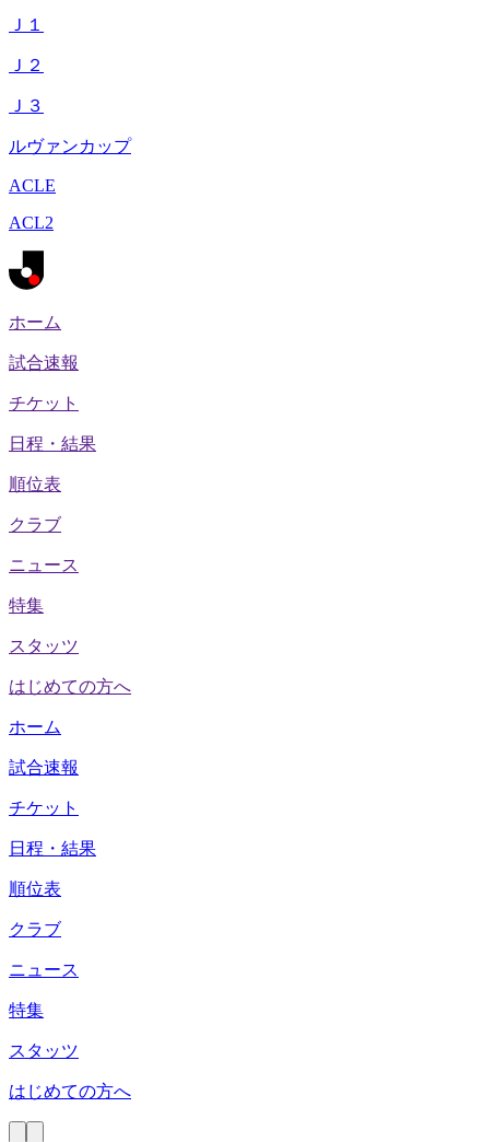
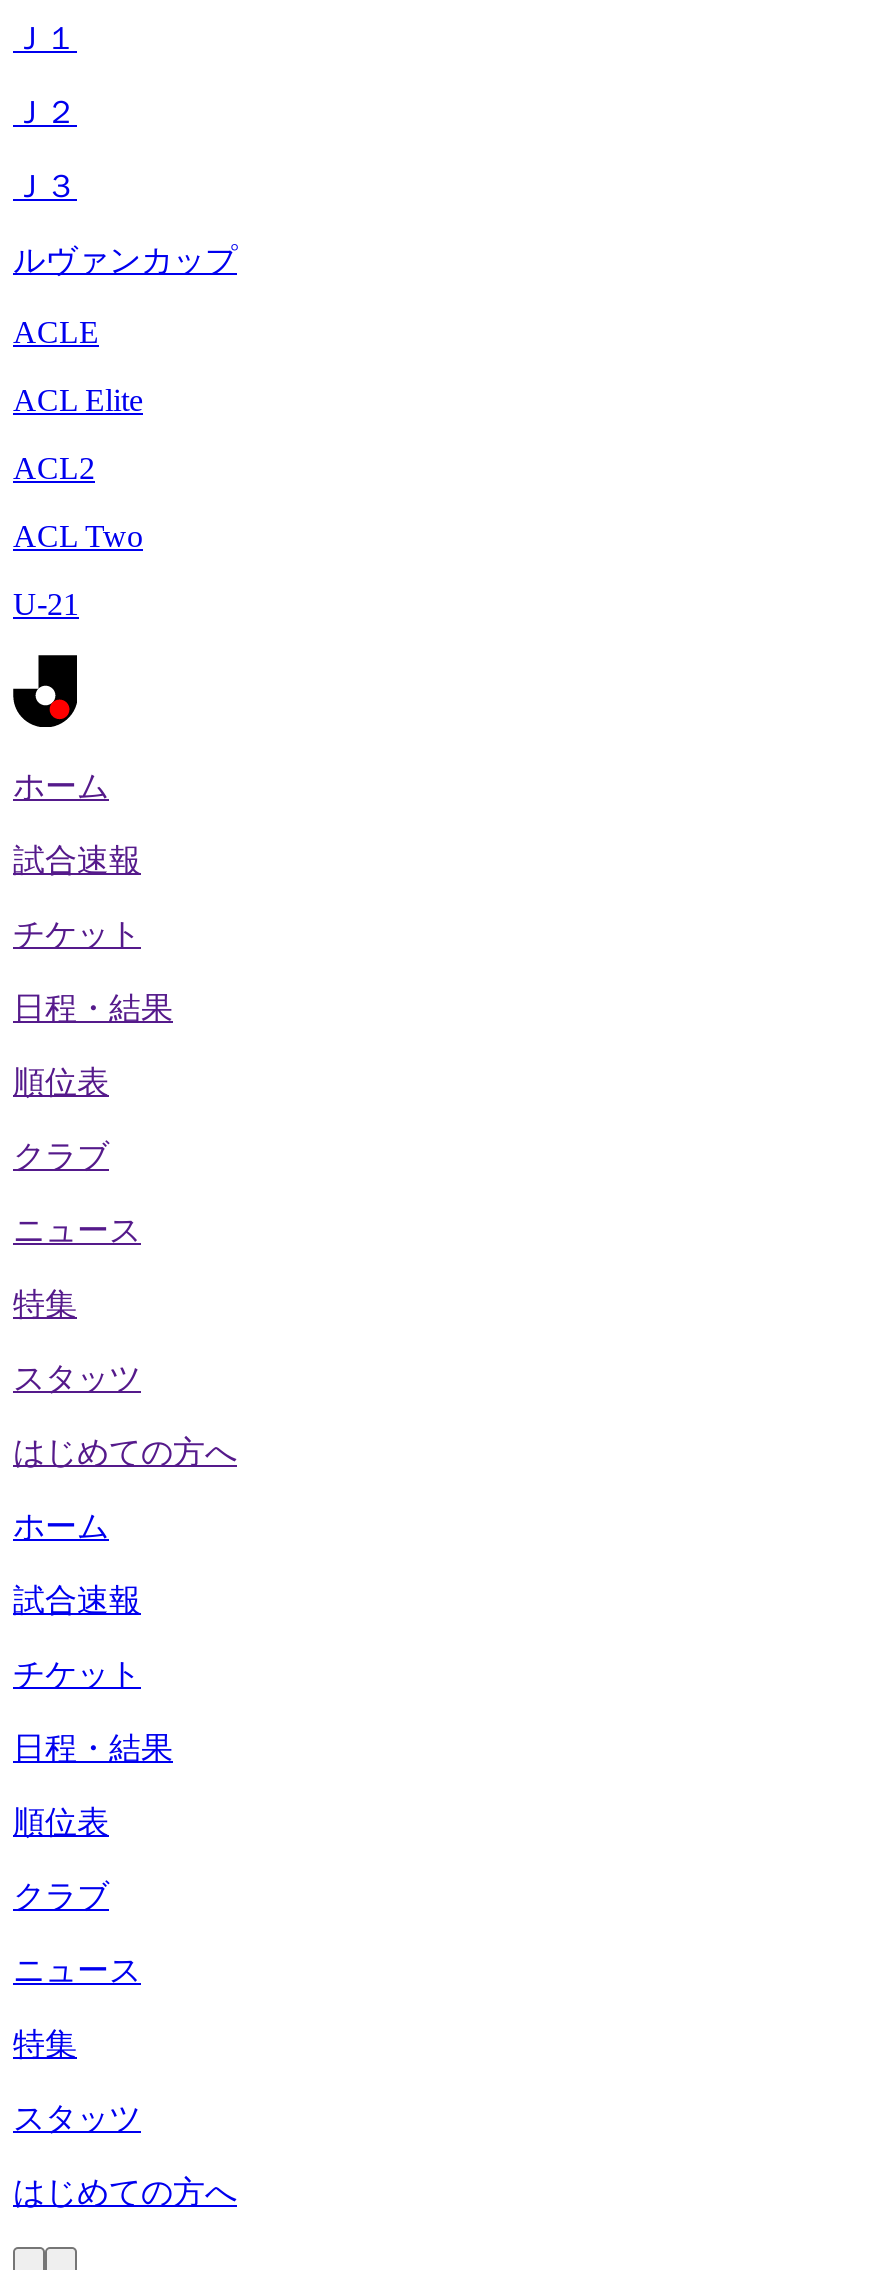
+ ACL Elite

+ ACL Two
+ U-21
